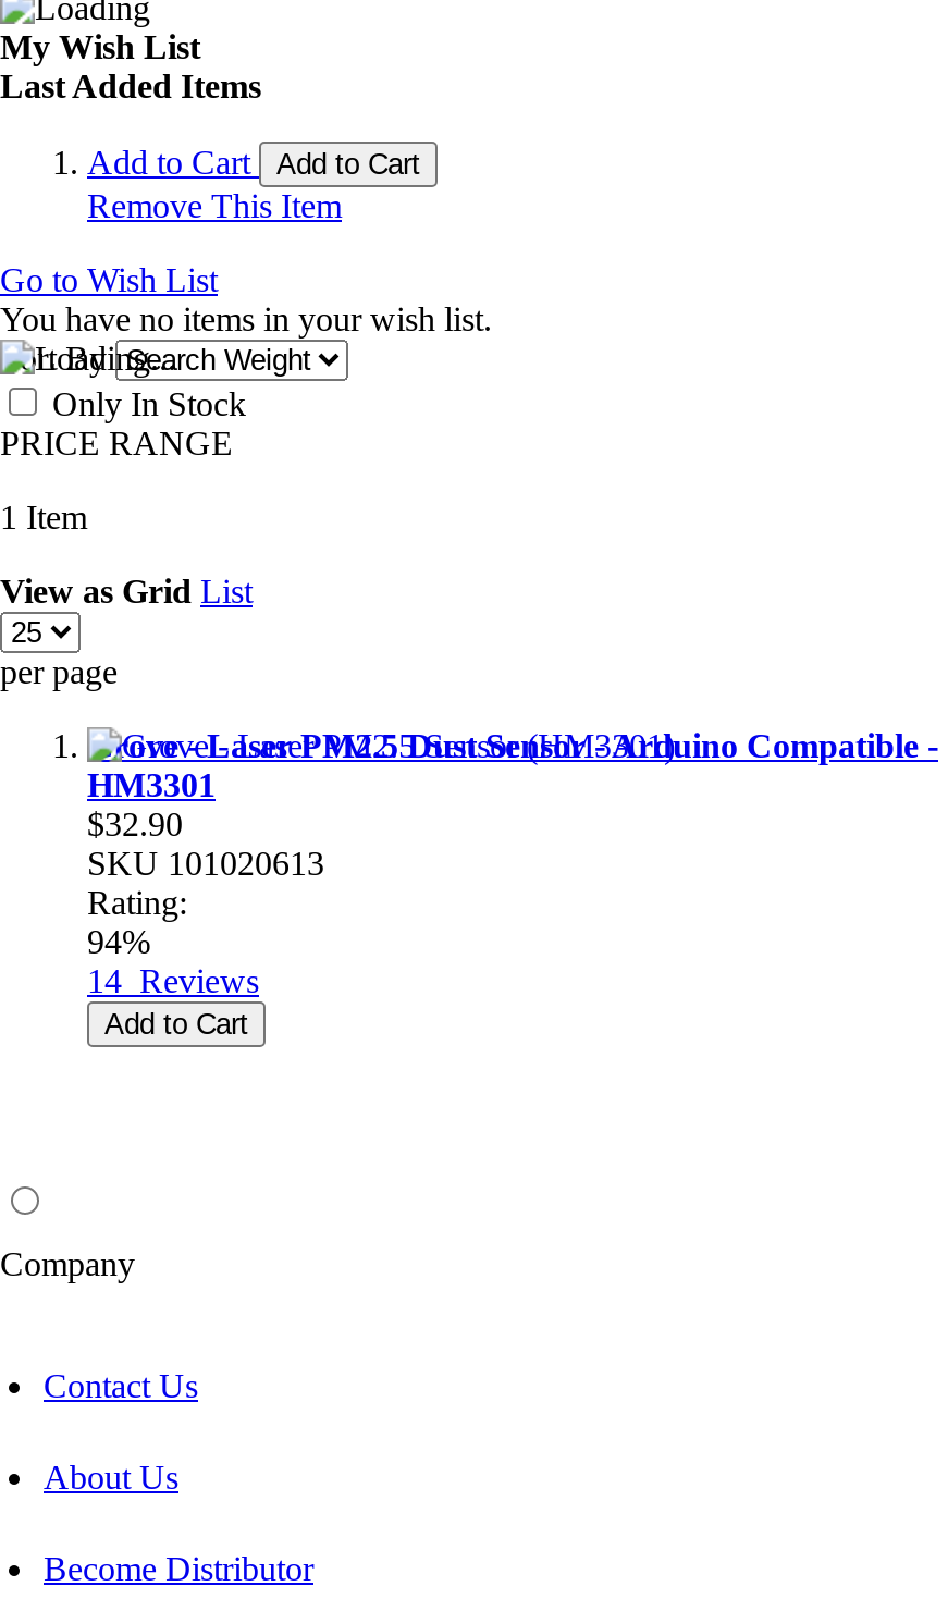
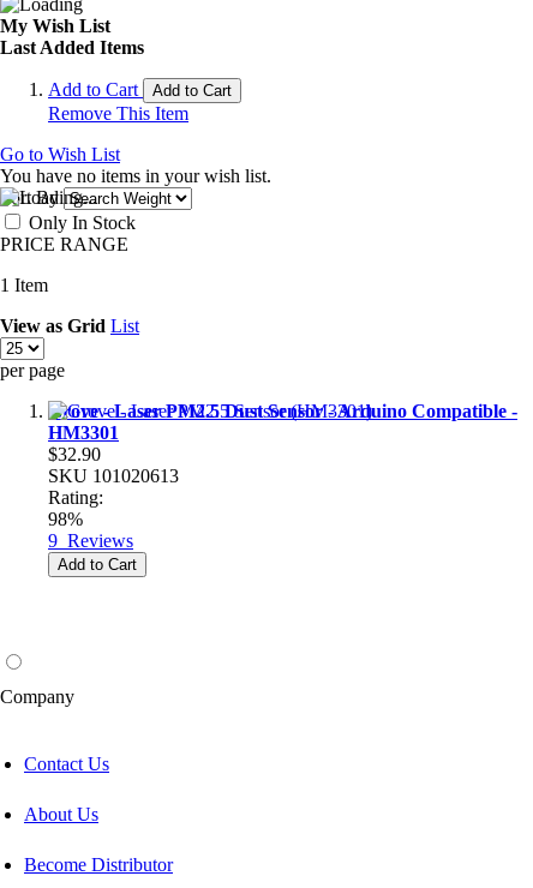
- 94%
+ 98%

- 14 Reviews
+ 9 Reviews
